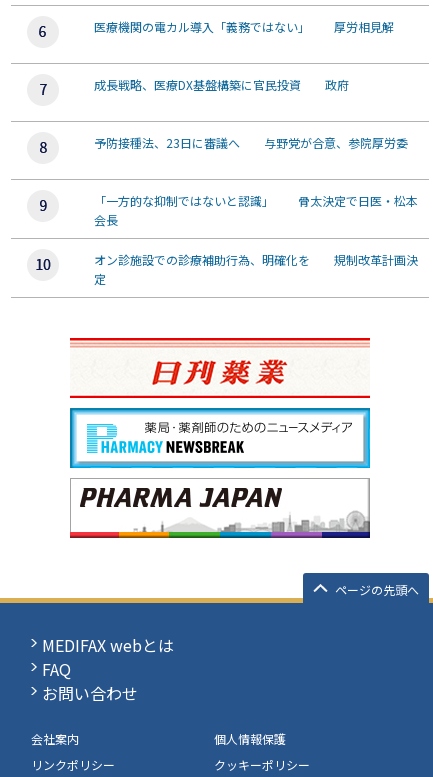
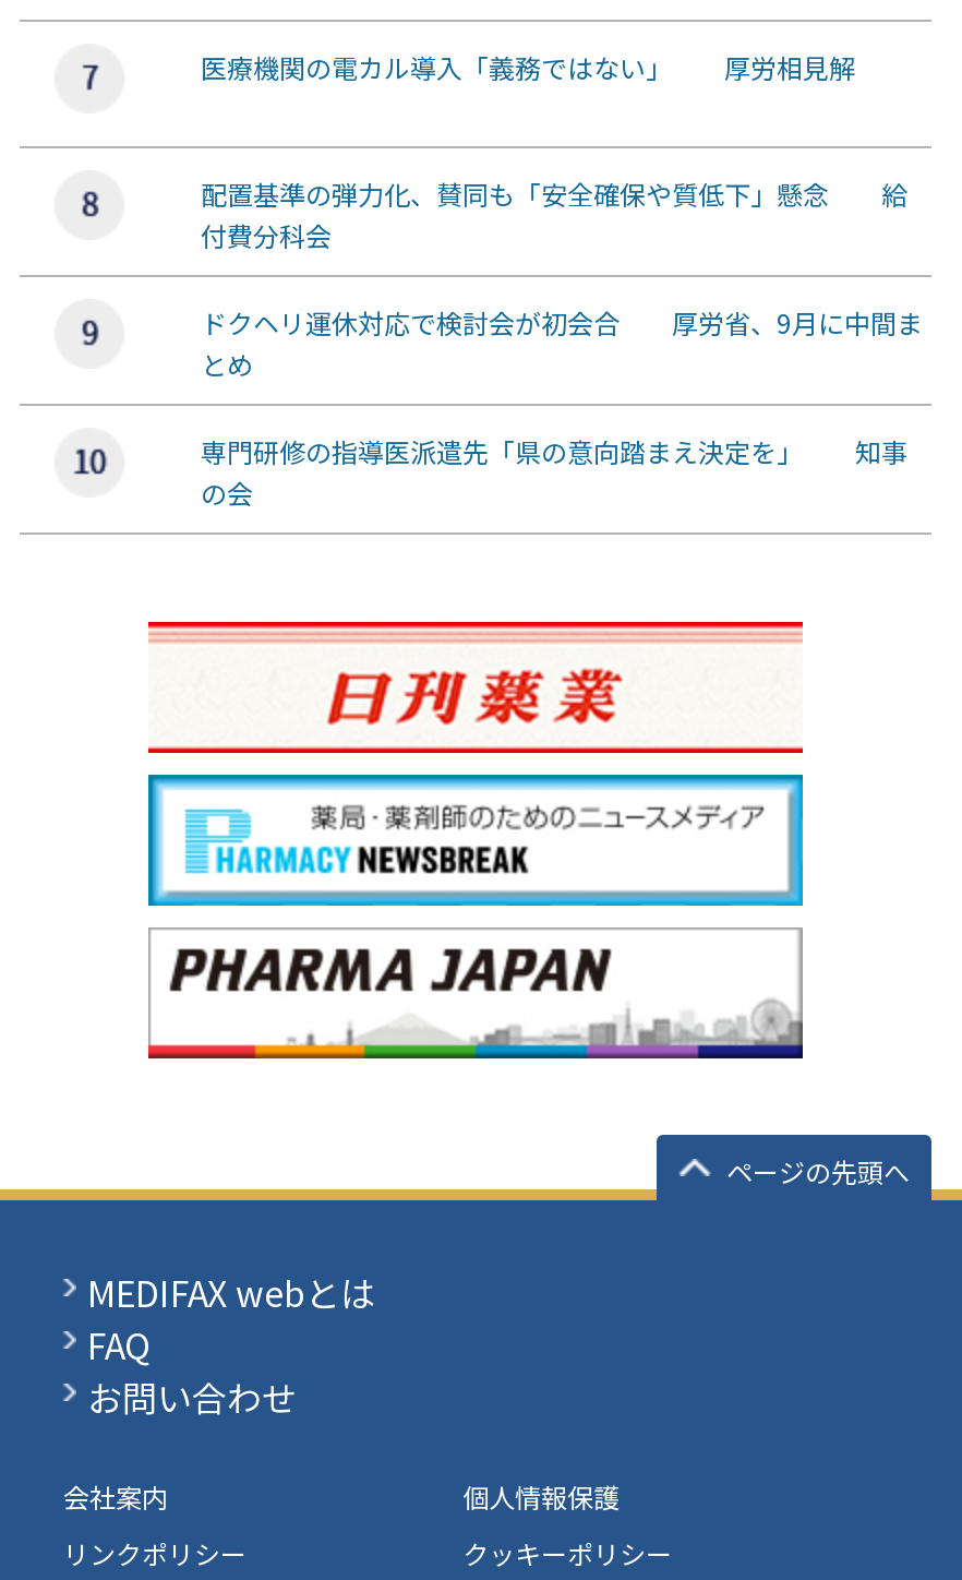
- 成長戦略、医療DX基盤構築に官民投資 政府
- 予防接種法、23日に審議へ 与野党が合意、参院厚労委
- 「一方的な抑制ではないと認識」 骨太決定で日医・松本
- 会長
- オン診施設での診療補助行為、明確化を 規制改革計画決
- 定
+ 配置基準の弾力化、賛同も「安全確保や質低下」懸念 給
+ 付費分科会
+ ドクヘリ運休対応で検討会が初会合 厚労省、9月に中間ま
+ とめ
+ 専門研修の指導医派遣先「県の意向踏まえ決定を」 知事
+ の会
